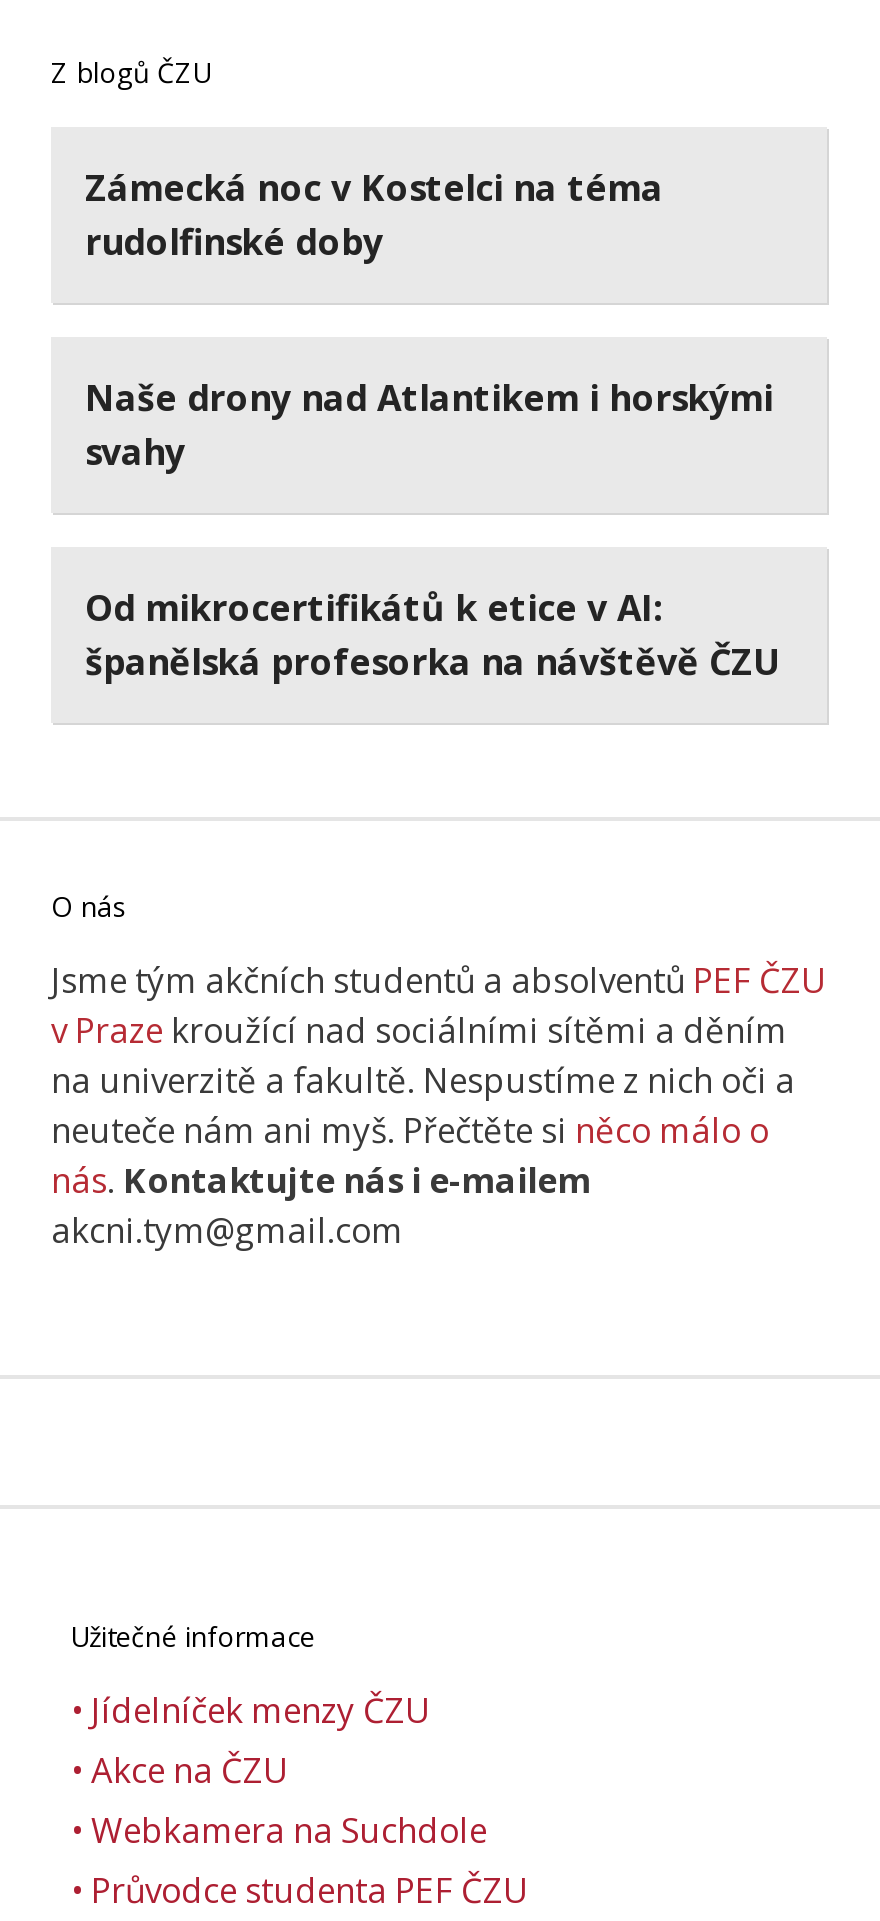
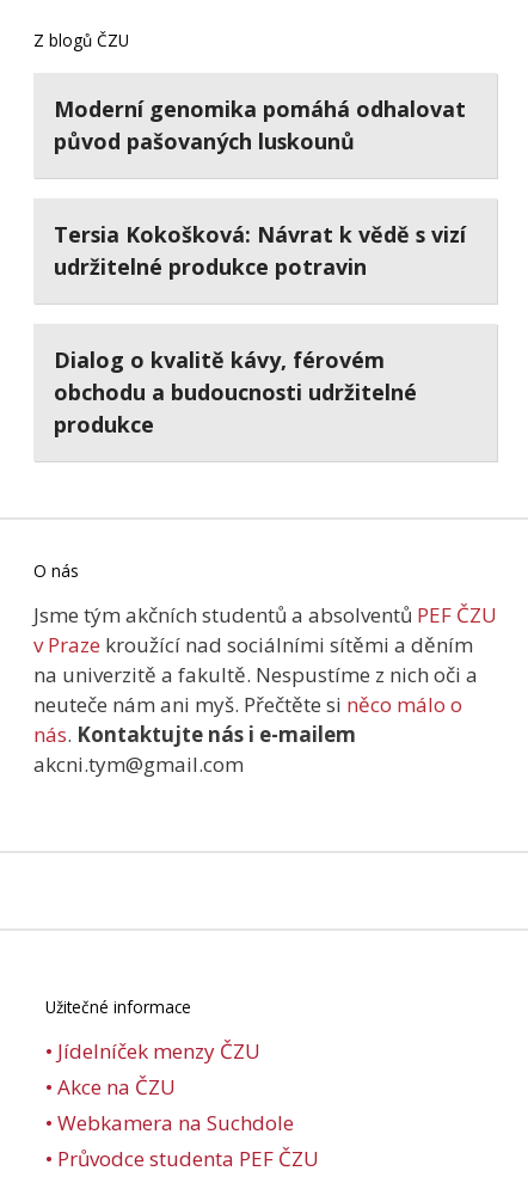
- Zámecká noc v Kostelci na téma
- rudolfinské doby
+ Moderní genomika pomáhá odhalovat
+ původ pašovaných luskounů

- Naše drony nad Atlantikem i horskými
- svahy
+ Tersia Kokošková: Návrat k vědě s vizí
+ udržitelné produkce potravin

- Od mikrocertifikátů k etice v AI:
- španělská profesorka na návštěvě ČZU
+ Dialog o kvalitě kávy, férovém
+ obchodu a budoucnosti udržitelné
+ produkce
